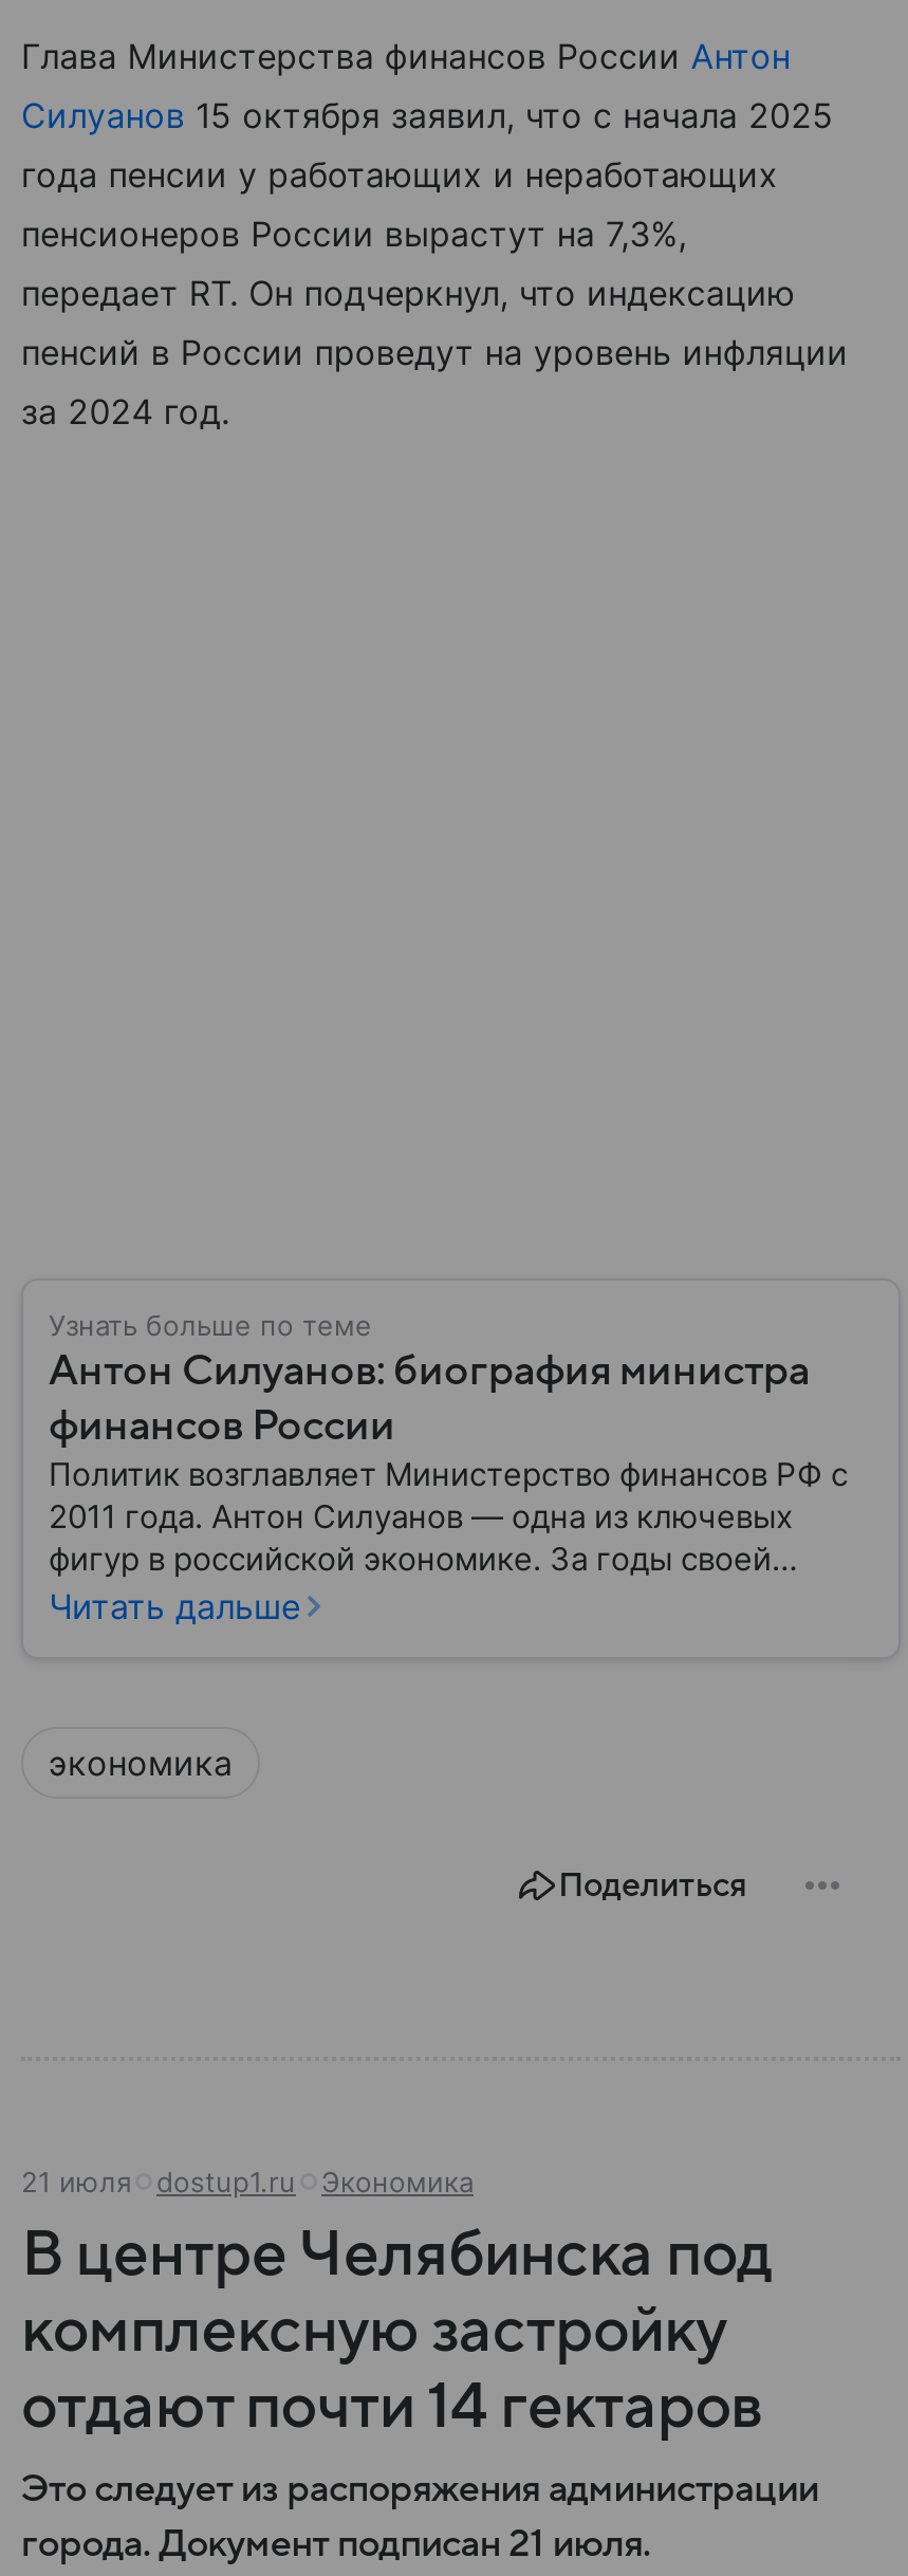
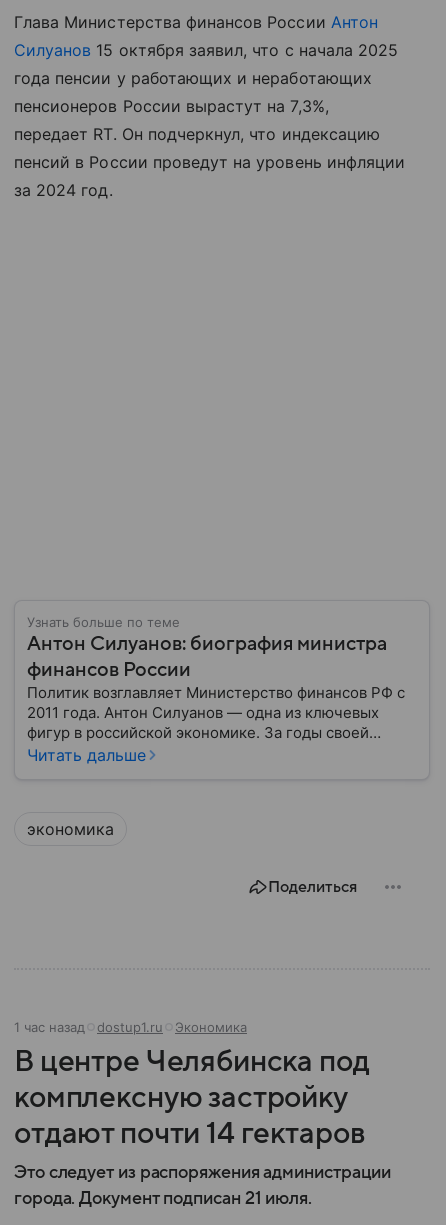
- 21 июля dostup1.ru Экономика
+ 1 час назад dostup1.ru Экономика
